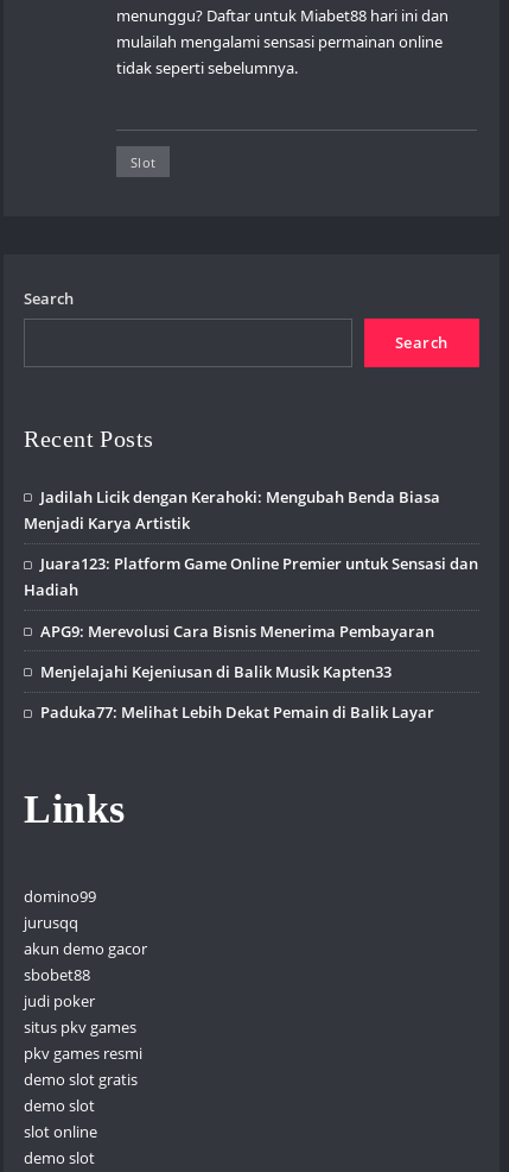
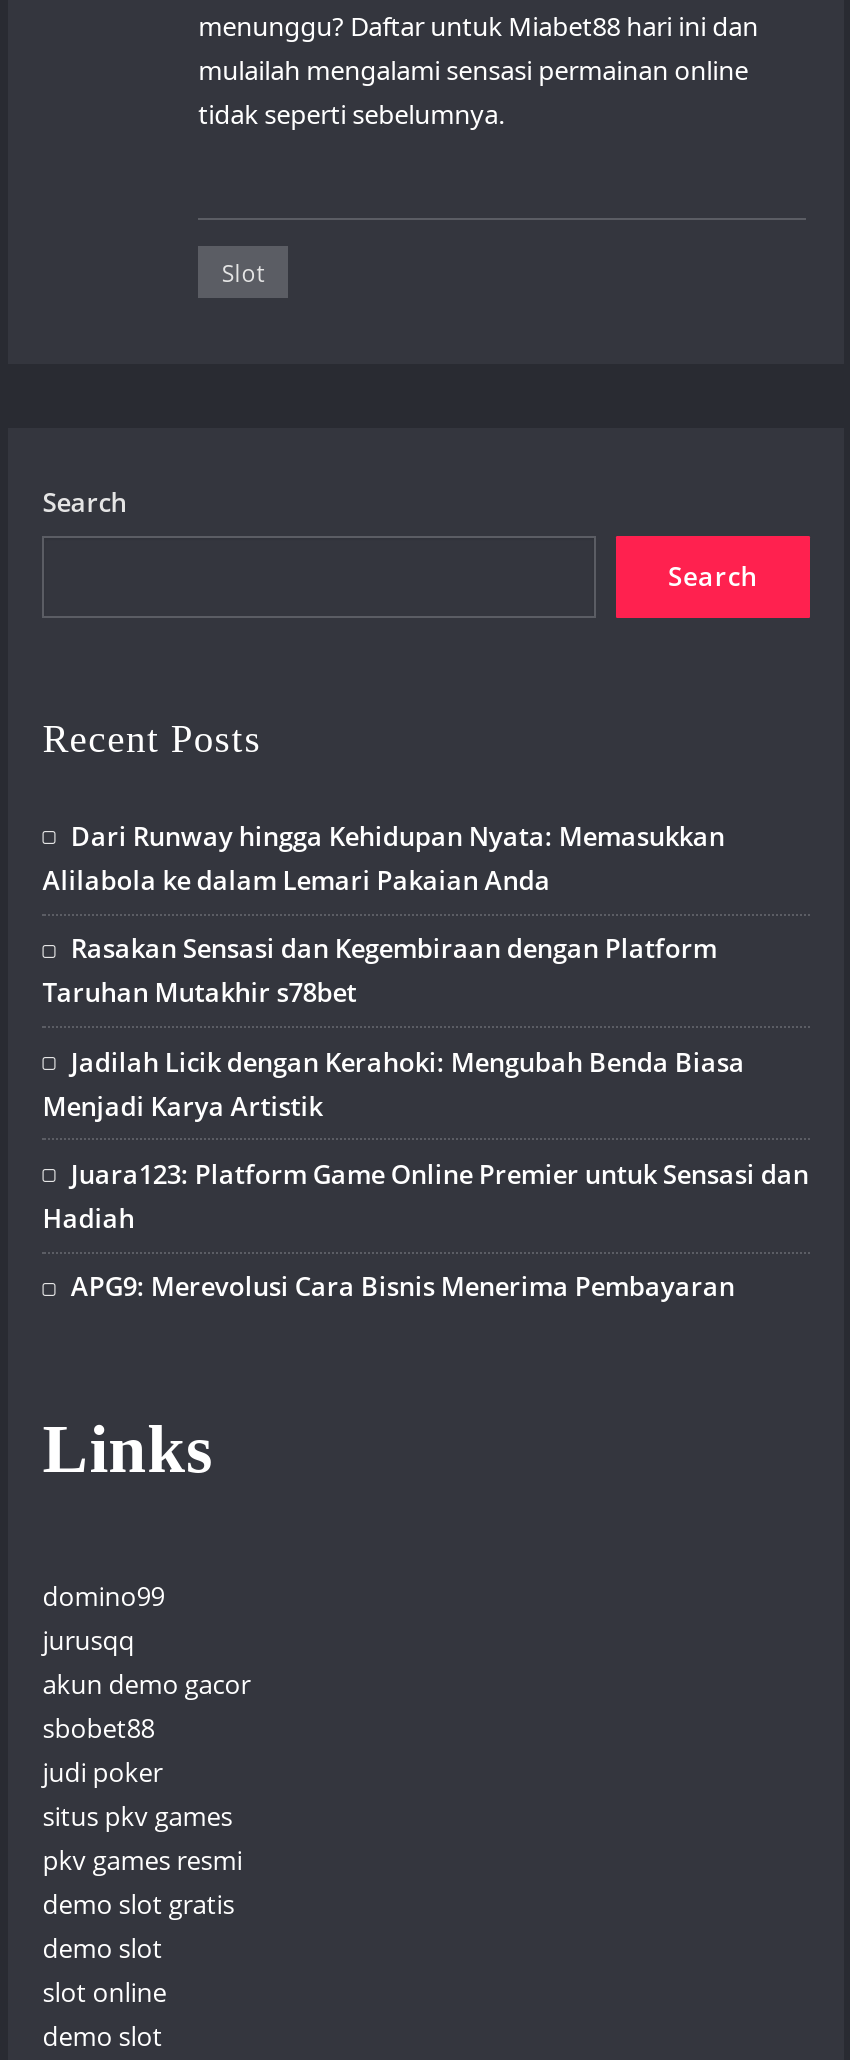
+ Dari Runway hingga Kehidupan Nyata: Memasukkan
+ Alilabola ke dalam Lemari Pakaian Anda
+ Rasakan Sensasi dan Kegembiraan dengan Platform
+ Taruhan Mutakhir s78bet

moved down: Jadilah Licik dengan Kerahoki: Mengubah Benda Biasa | Menjadi Karya Artistik | Juara123: Platform Game Online Premier untuk Sensasi dan | Hadiah | APG9: Merevolusi Cara Bisnis Menerima Pembayaran

- Menjelajahi Kejeniusan di Balik Musik Kapten33
- Paduka77: Melihat Lebih Dekat Pemain di Balik Layar
